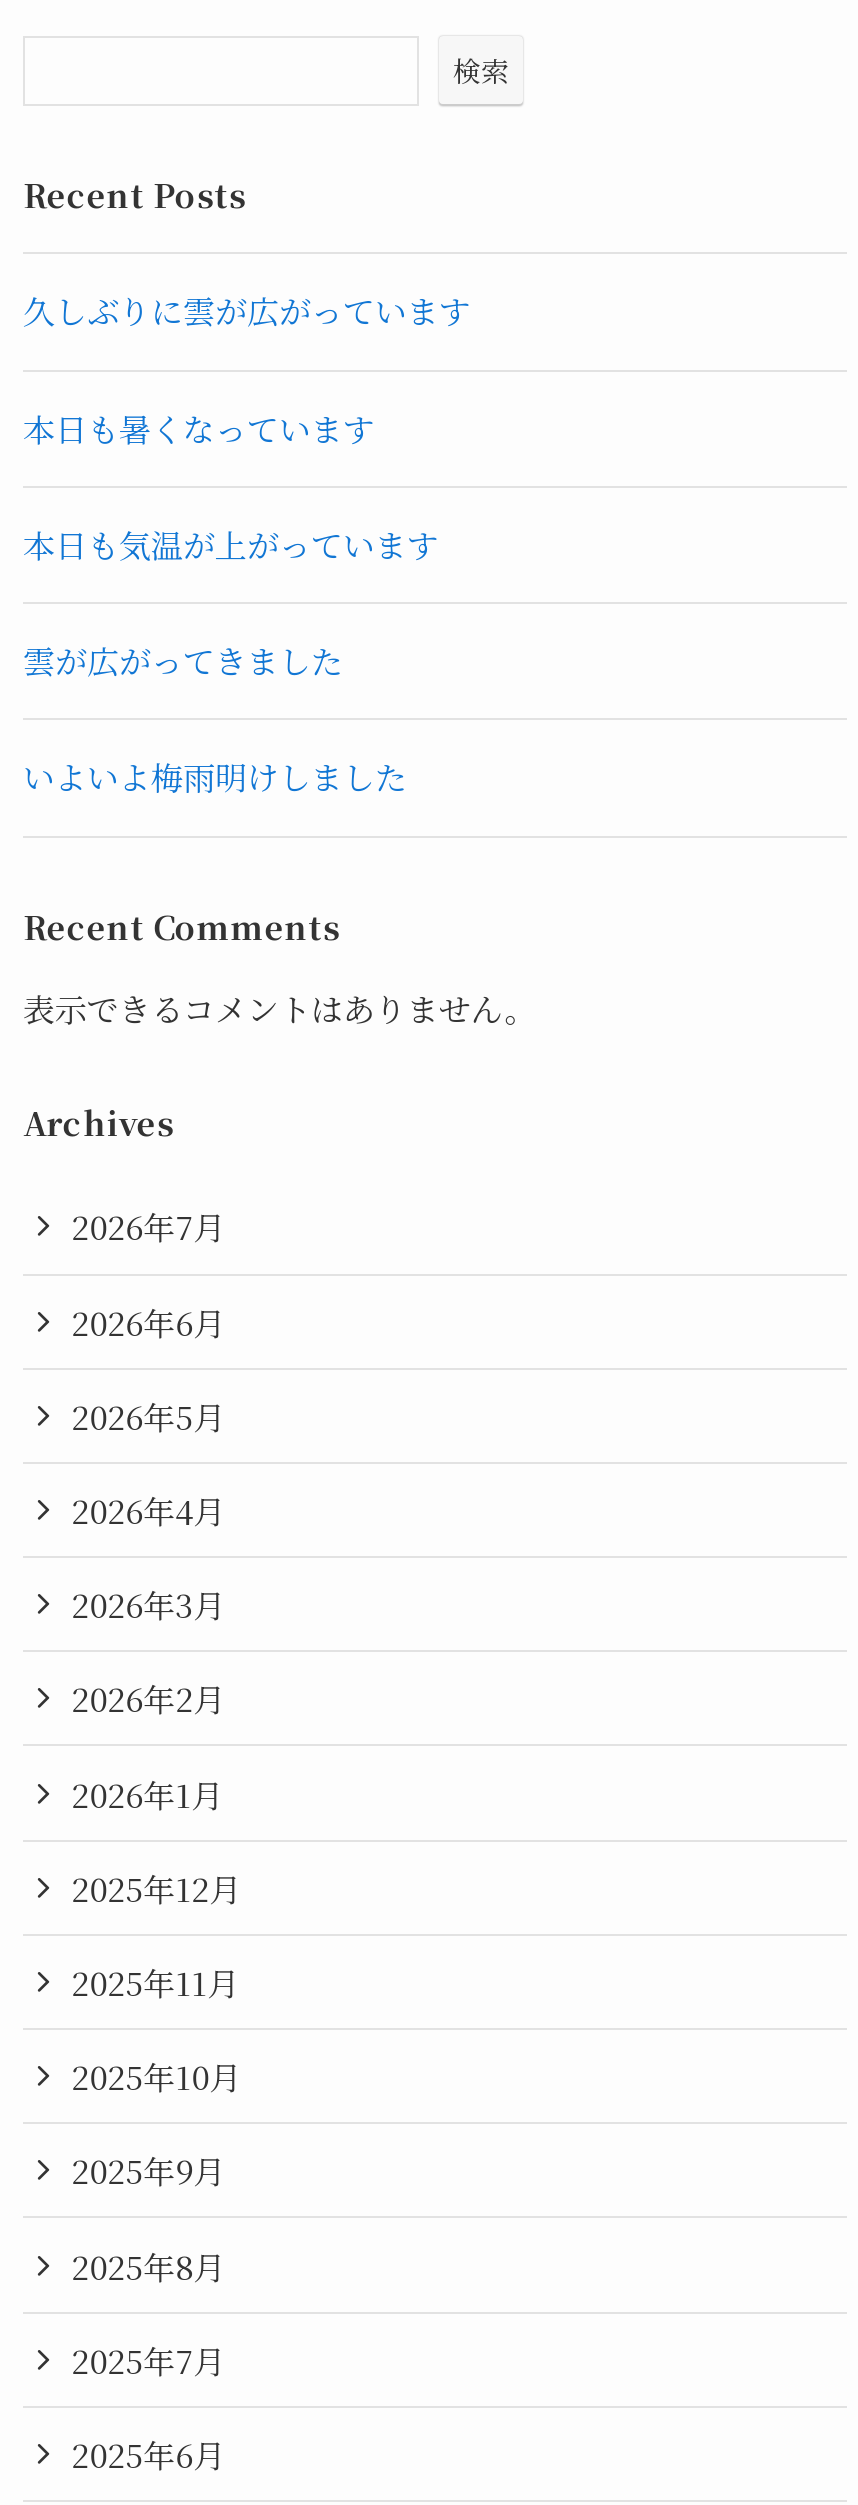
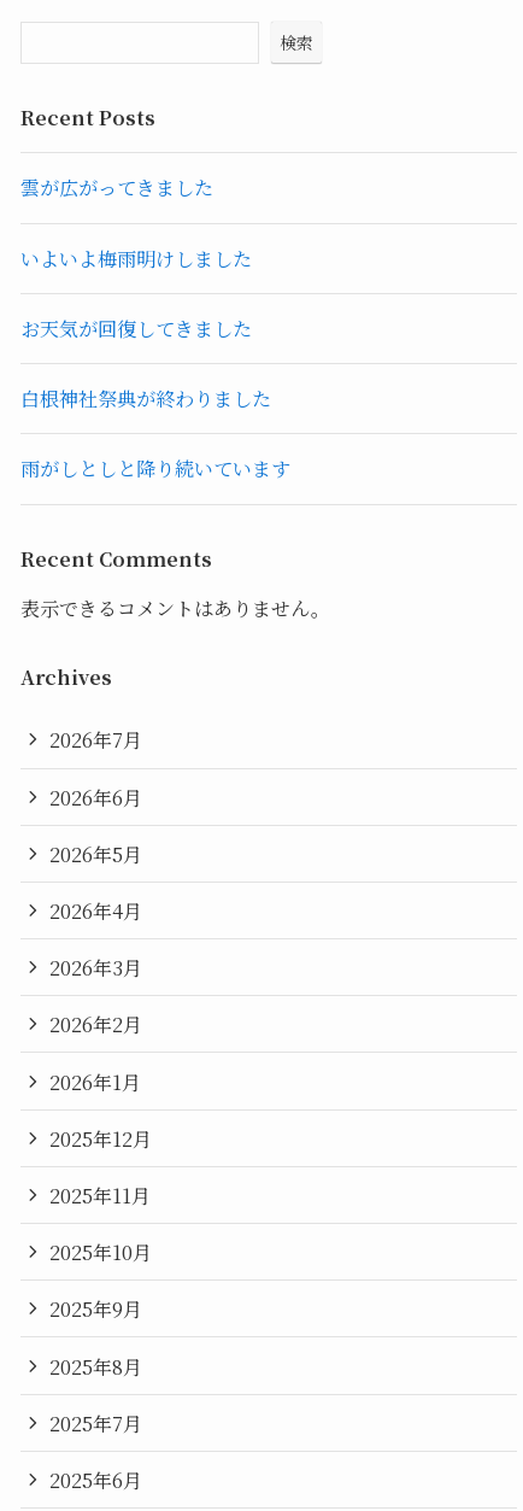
- 久しぶりに雲が広がっています
- 本日も暑くなっています
- 本日も気温が上がっています

moved up: 雲が広がってきました | いよいよ梅雨明けしました

+ お天気が回復してきました
+ 白根神社祭典が終わりました
+ 雨がしとしと降り続いています
